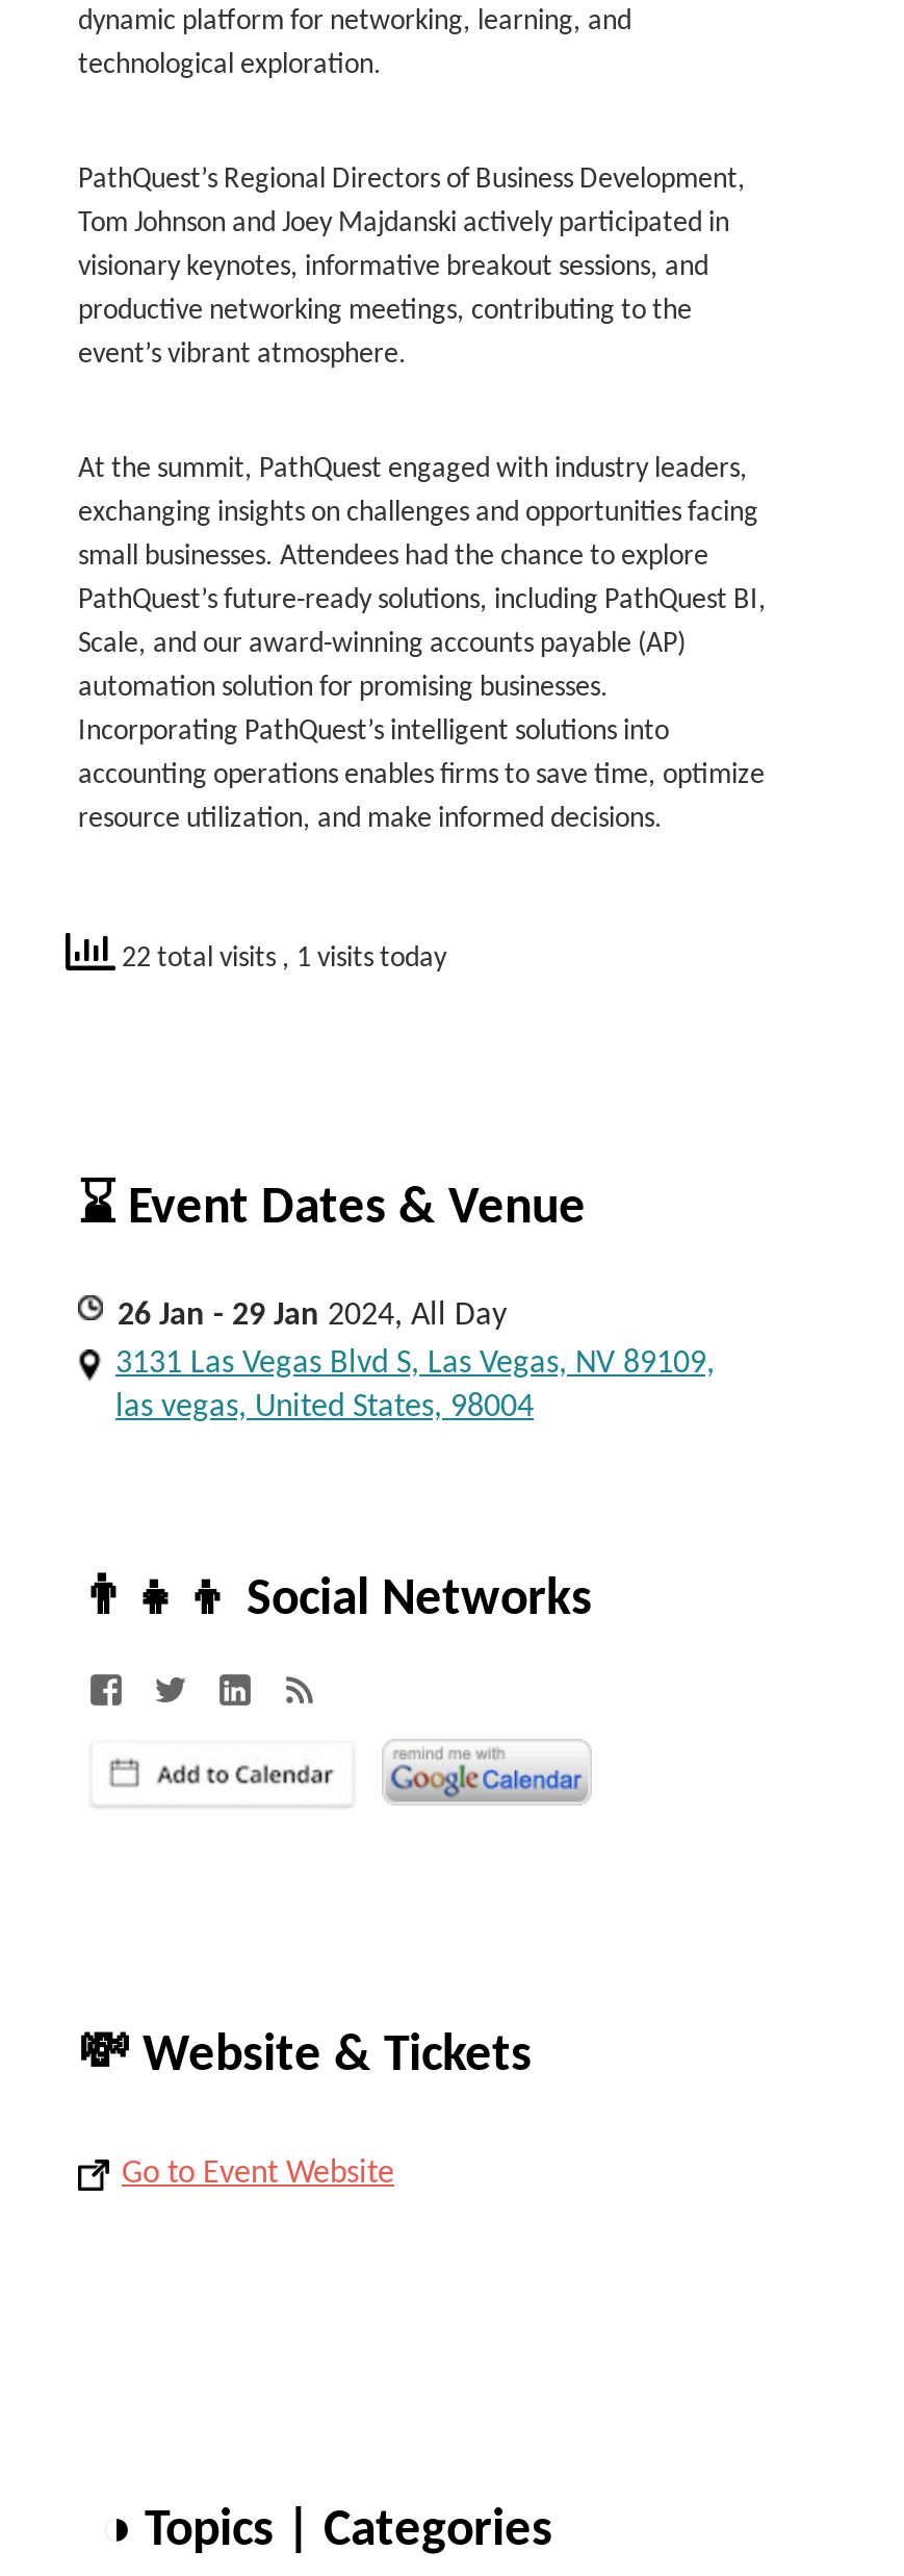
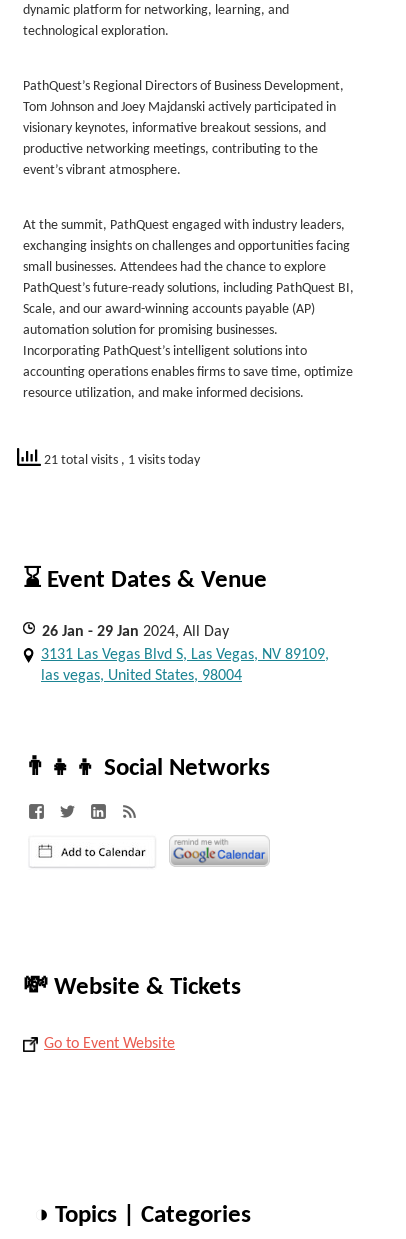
- 22 total visits, 1 visits today
+ 21 total visits, 1 visits today
